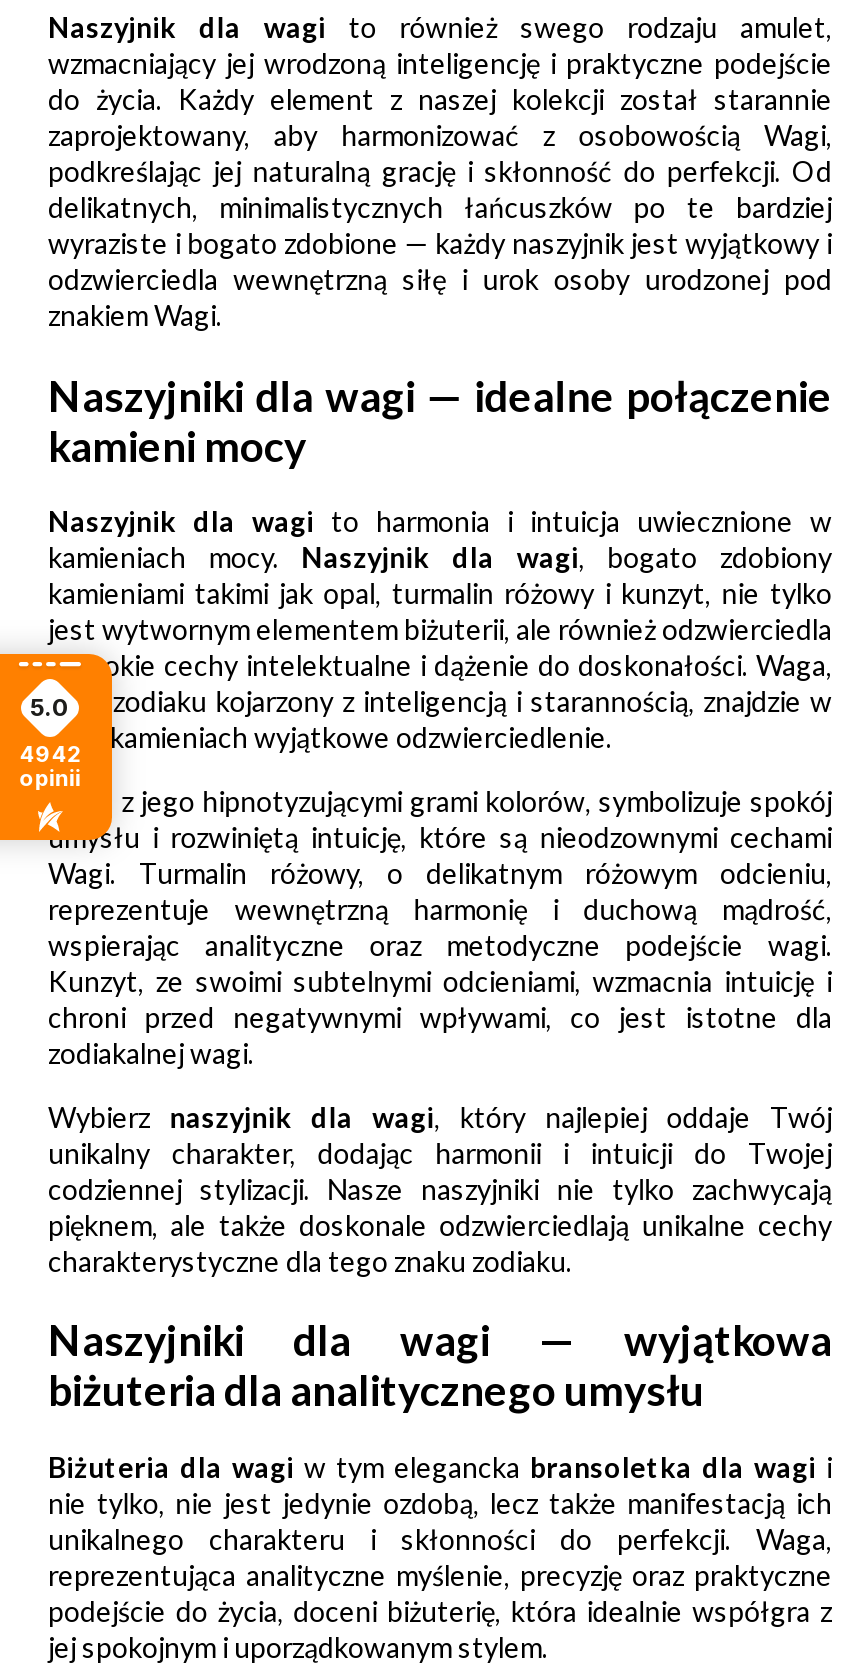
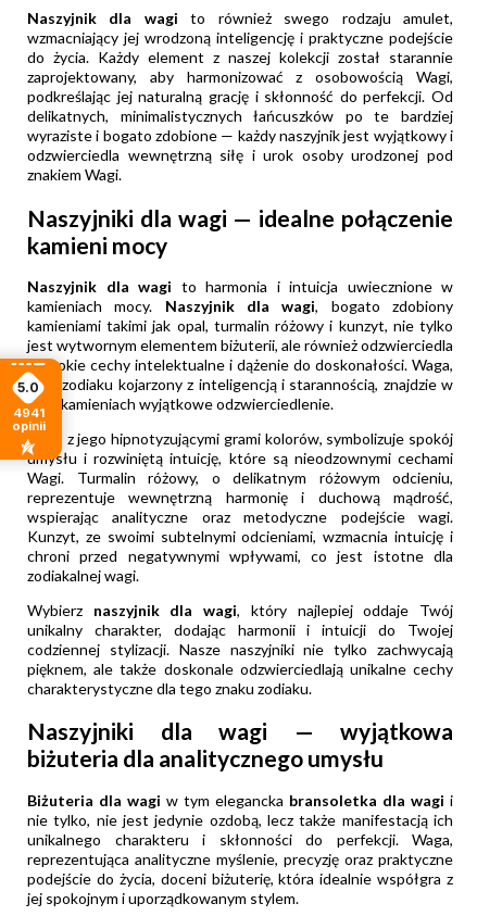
- 4942 tych kamieniach wyjątkowe odzwierciedlenie.
+ 4941 tych kamieniach wyjątkowe odzwierciedlenie.
